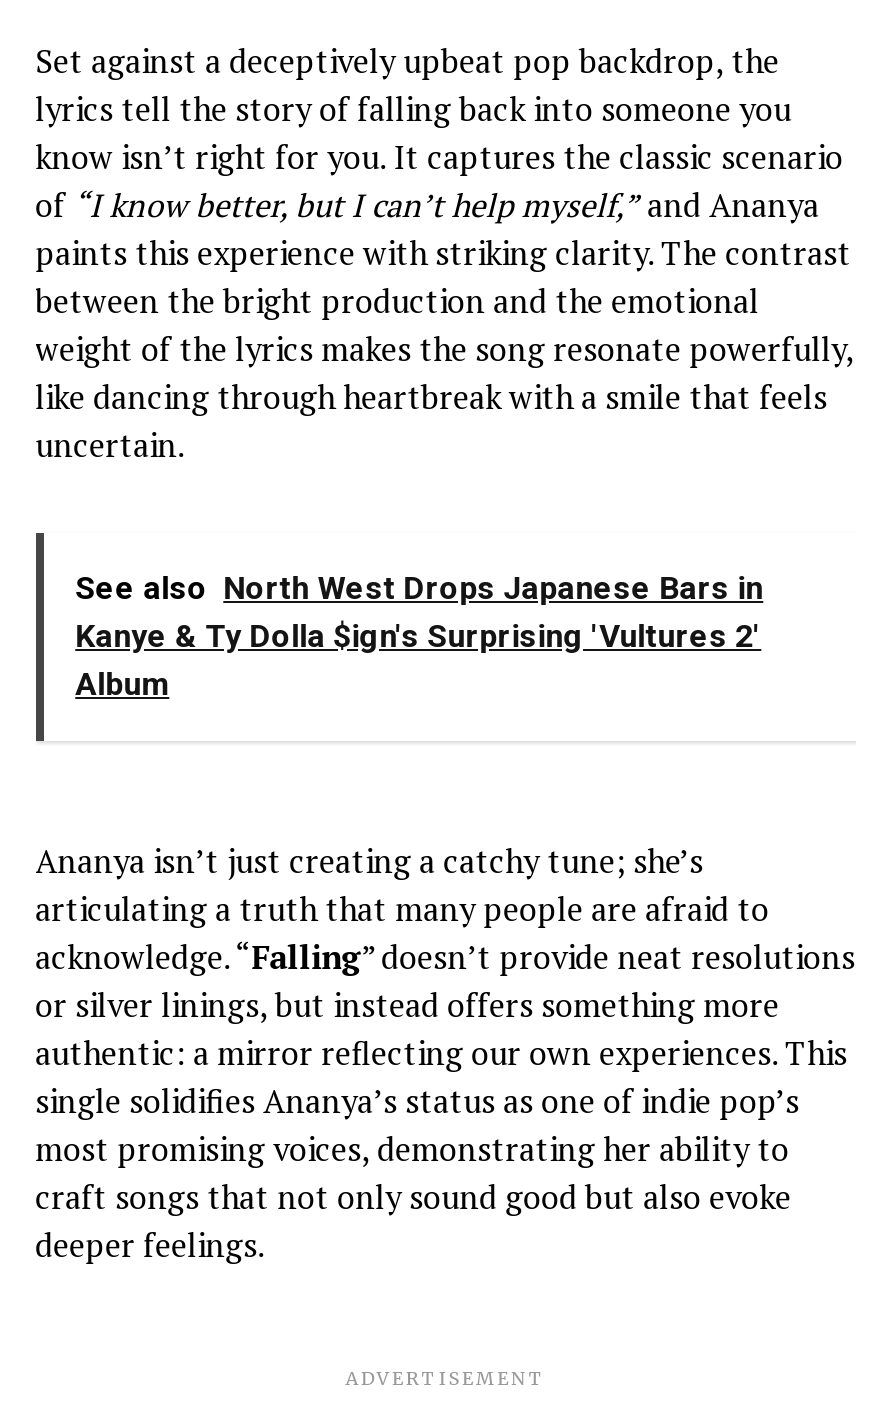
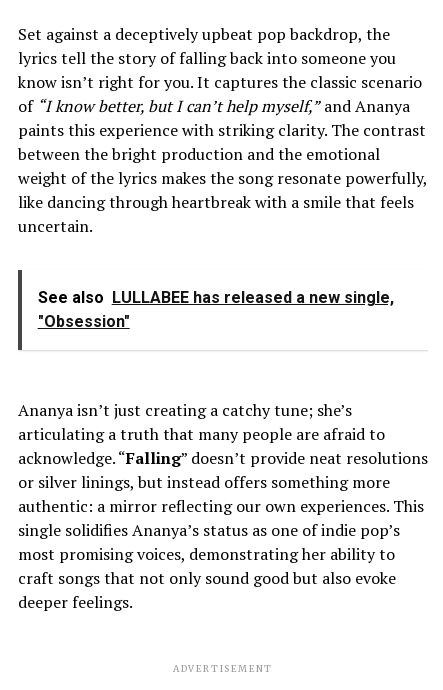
- See also North West Drops Japanese Bars in
- Kanye & Ty Dolla $ign's Surprising 'Vultures 2'
- Album
+ See also LULLABEE has released a new single,
+ "Obsession"
